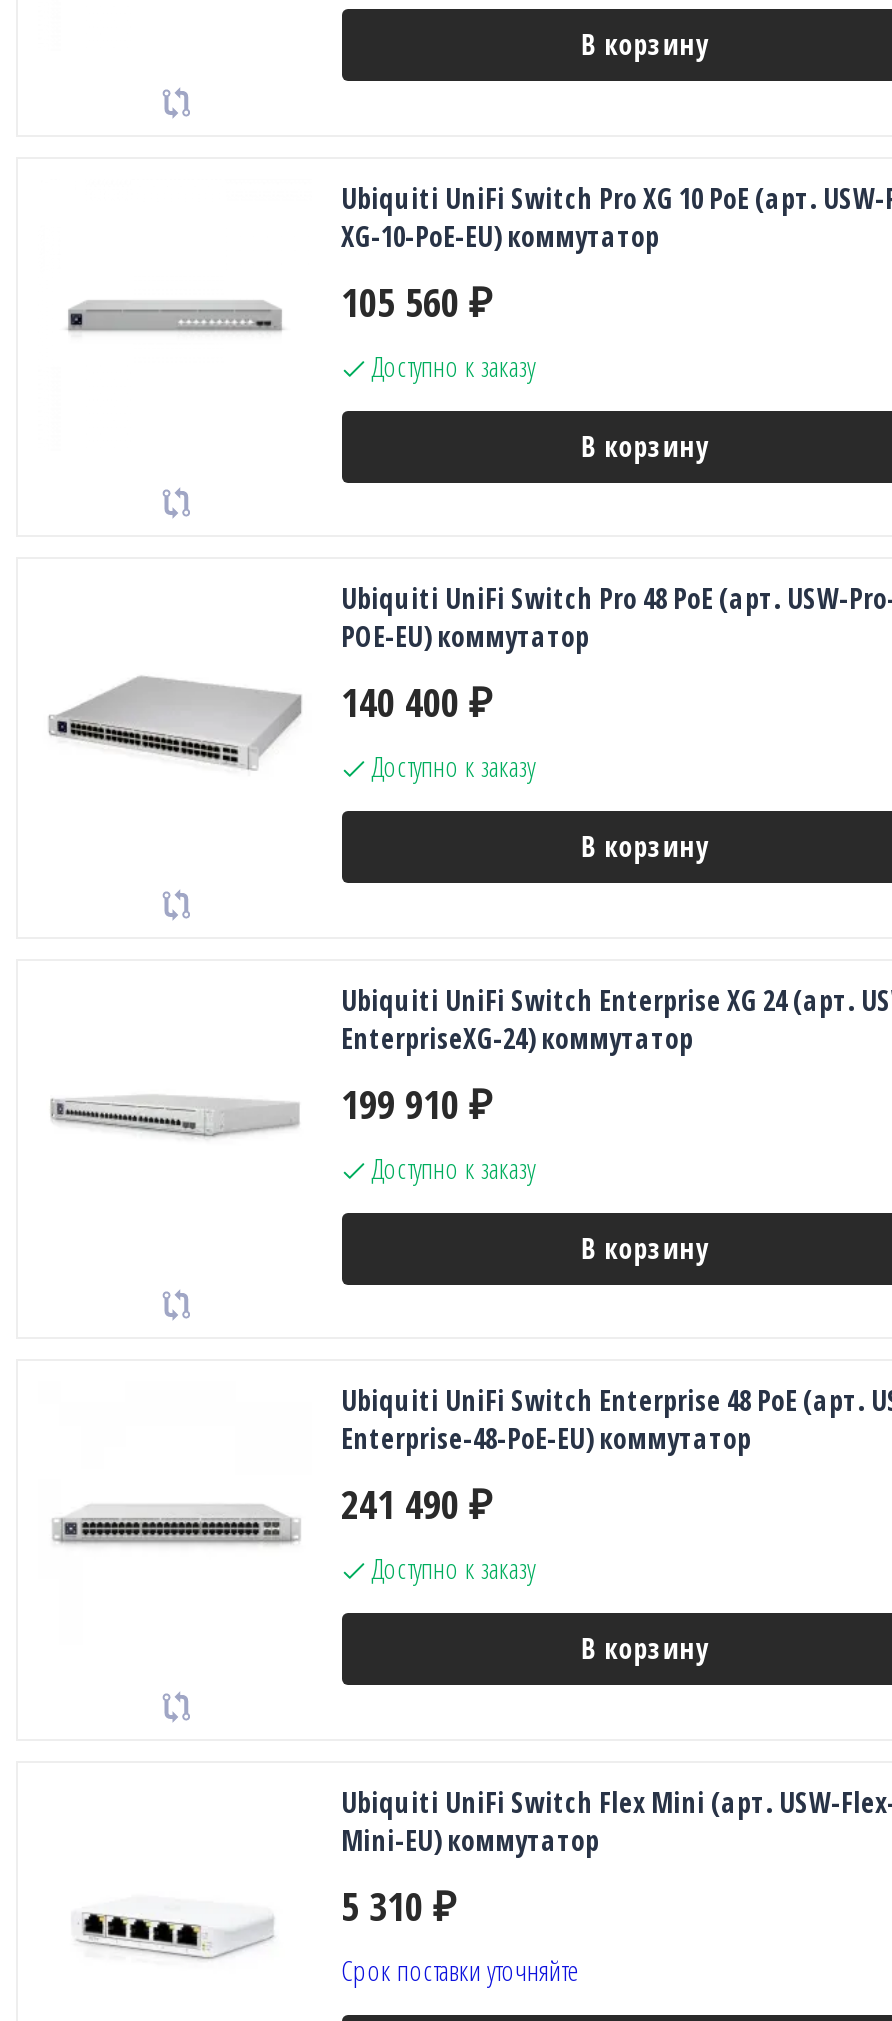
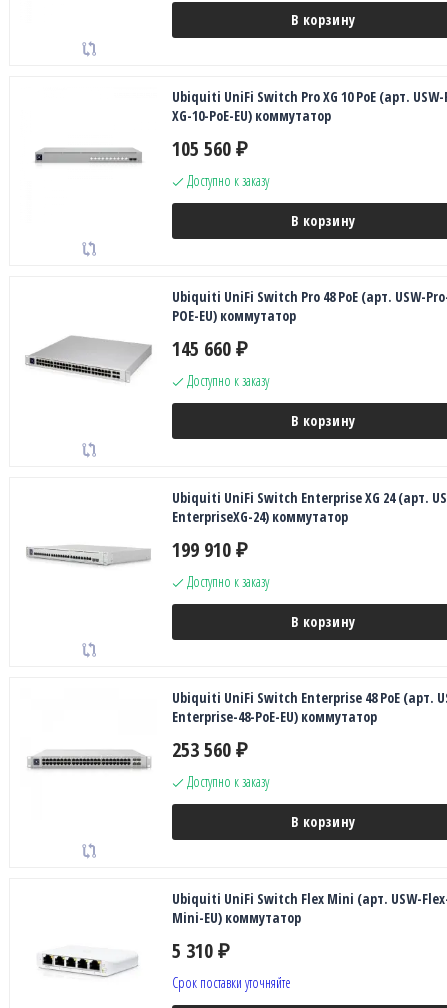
- 140 400 ₽
+ 145 660 ₽

- 241 490 ₽
+ 253 560 ₽
